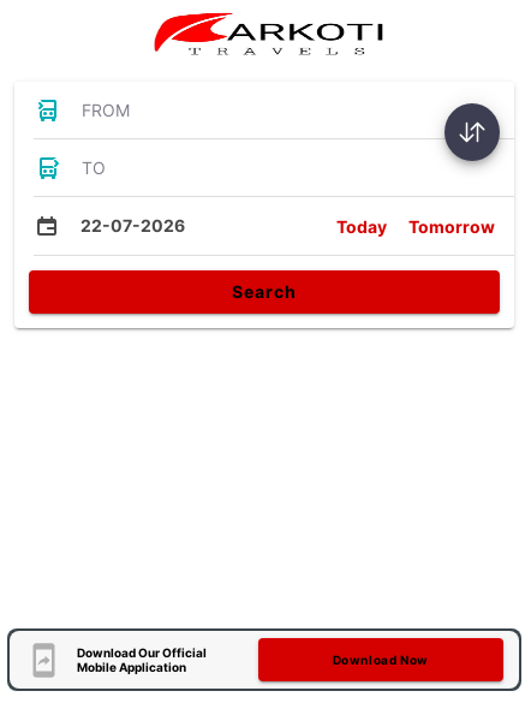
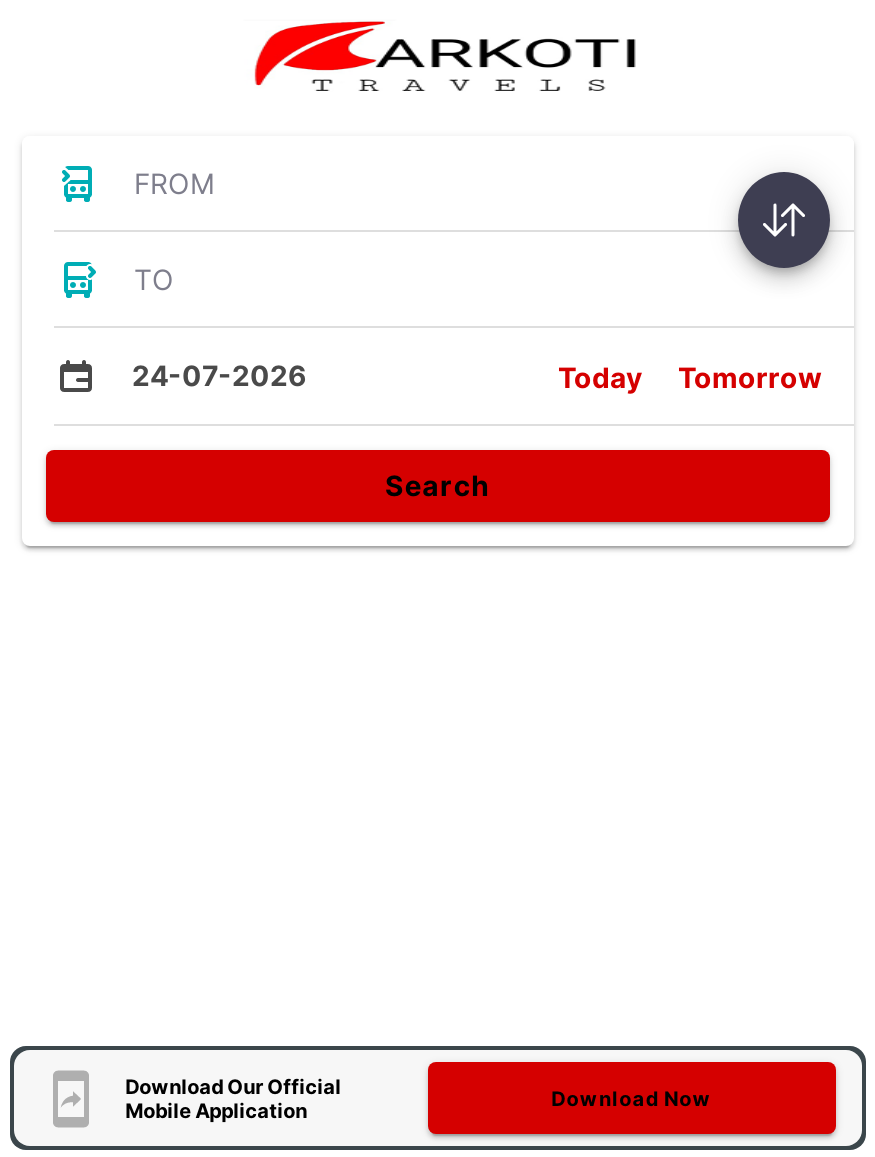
- 22-07-2026
+ 24-07-2026
